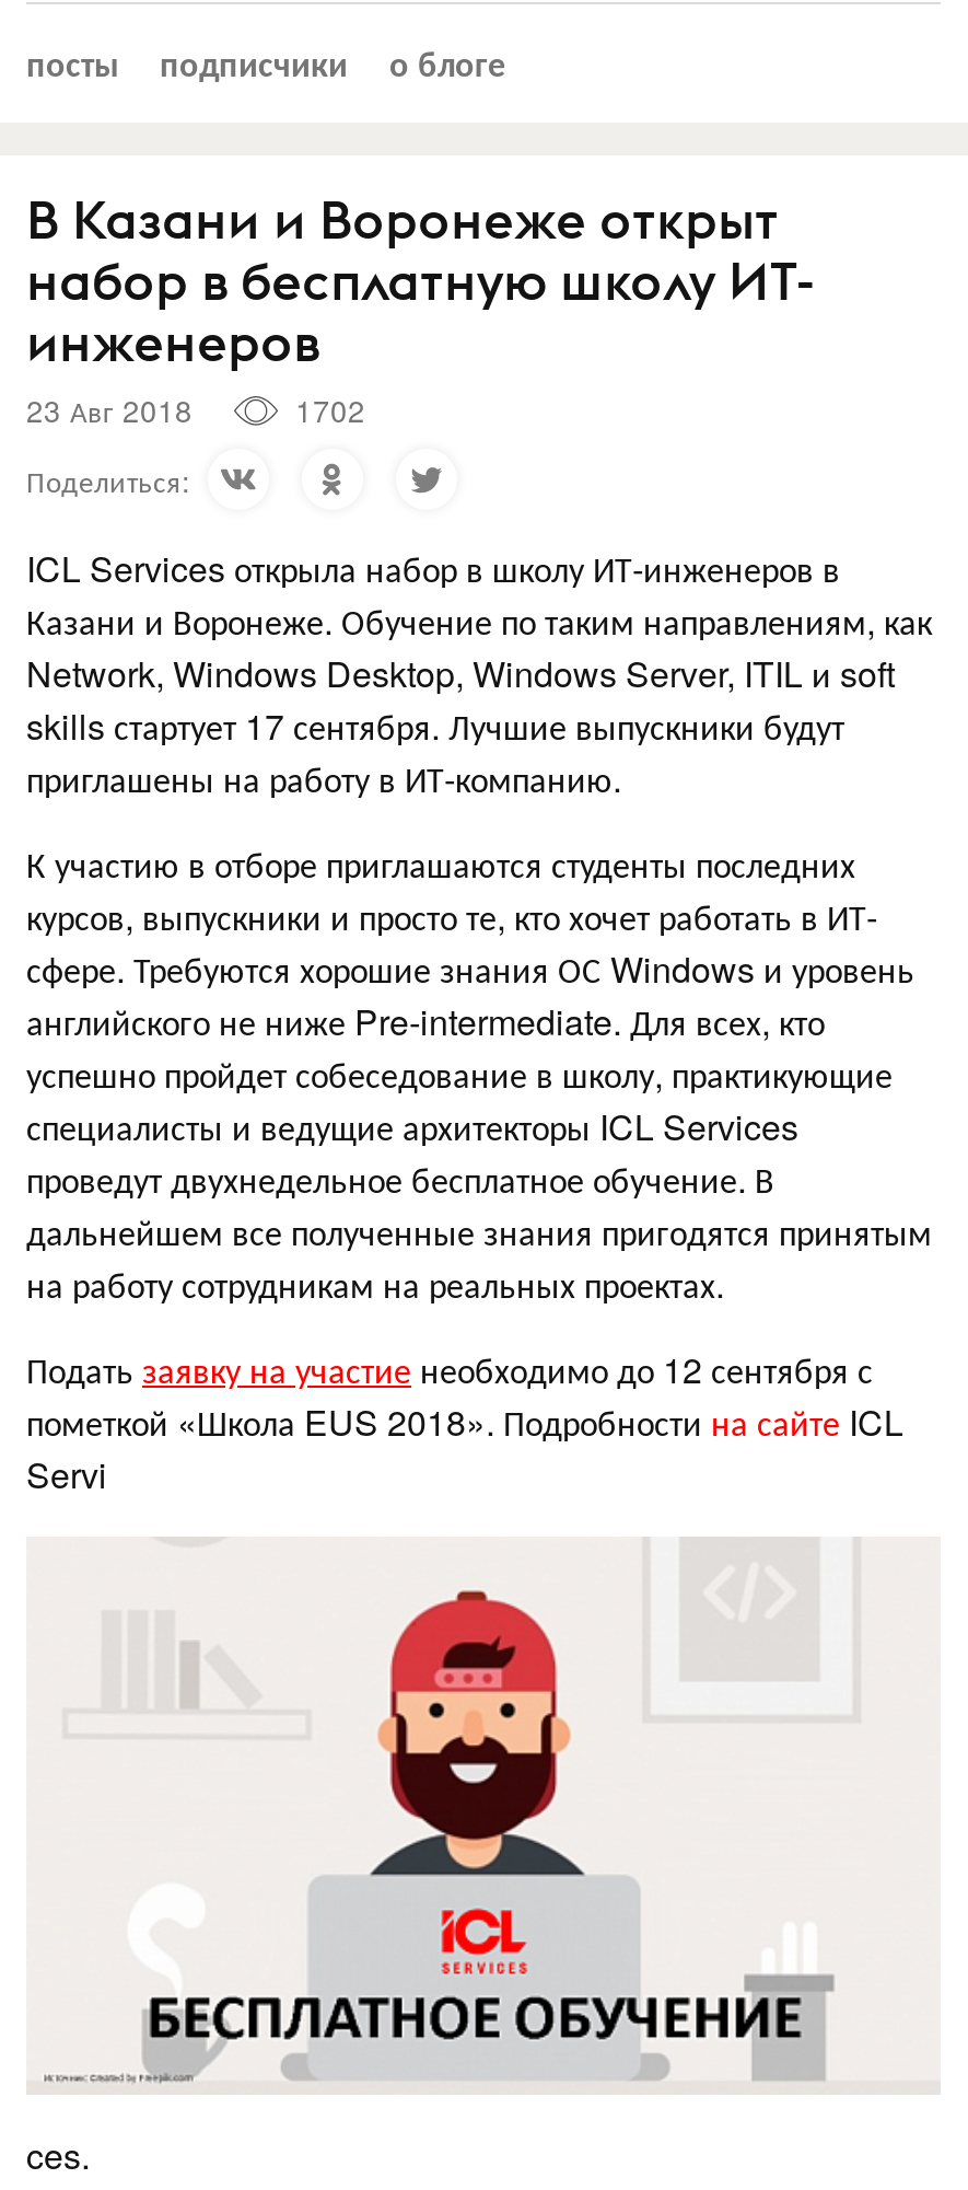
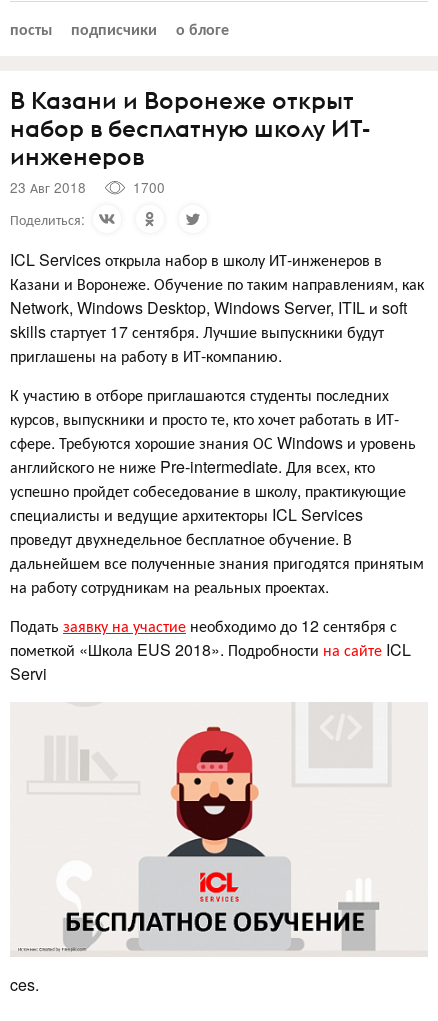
- 1702
+ 1700
